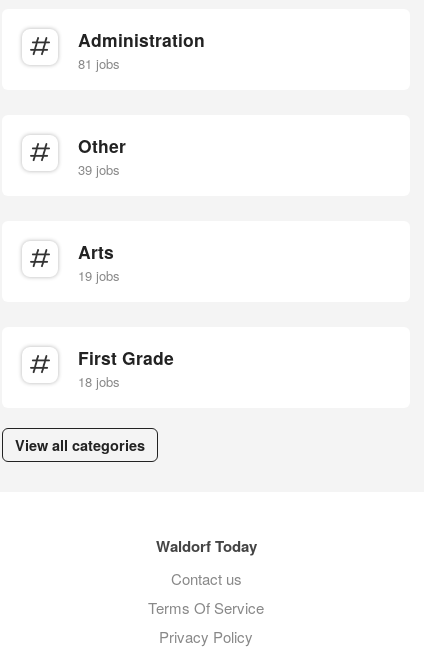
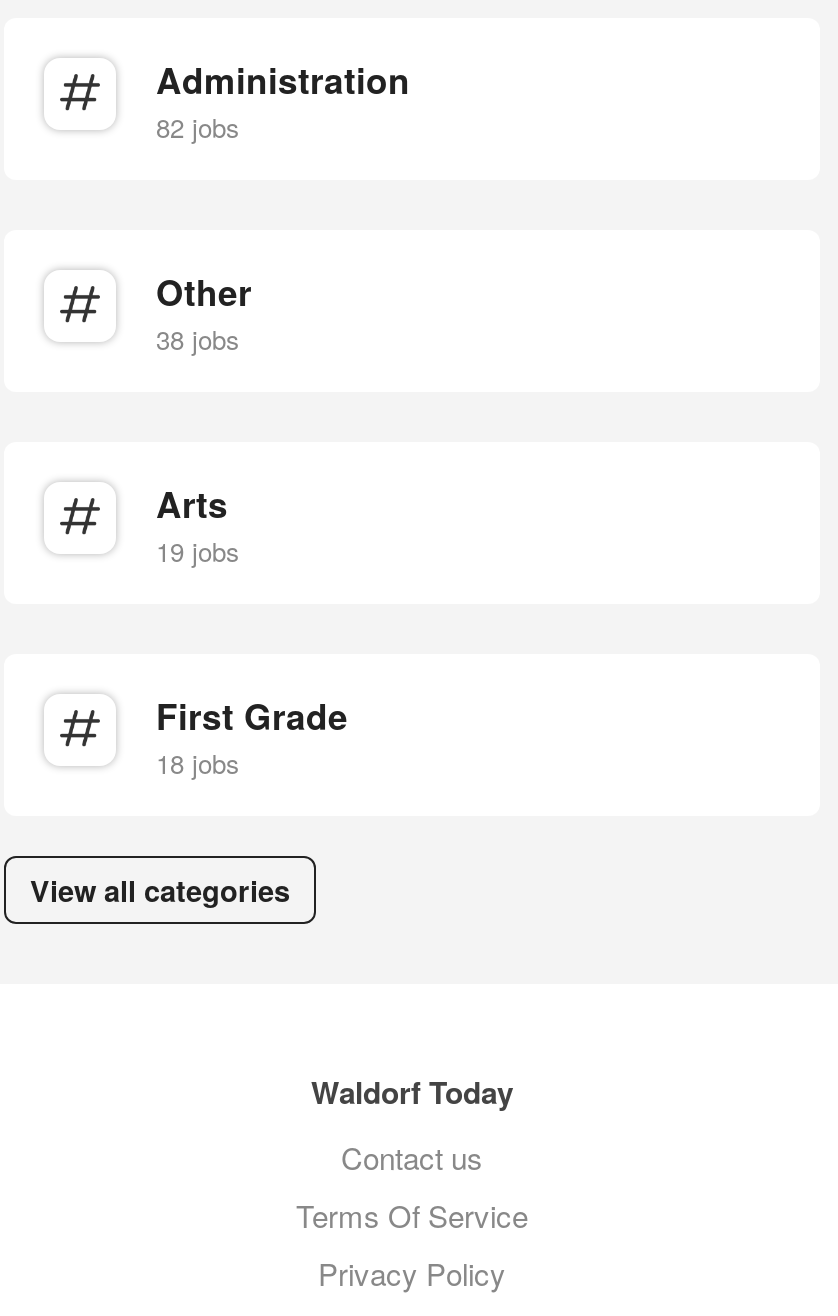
- 81 jobs
+ 82 jobs

- 39 jobs
+ 38 jobs
